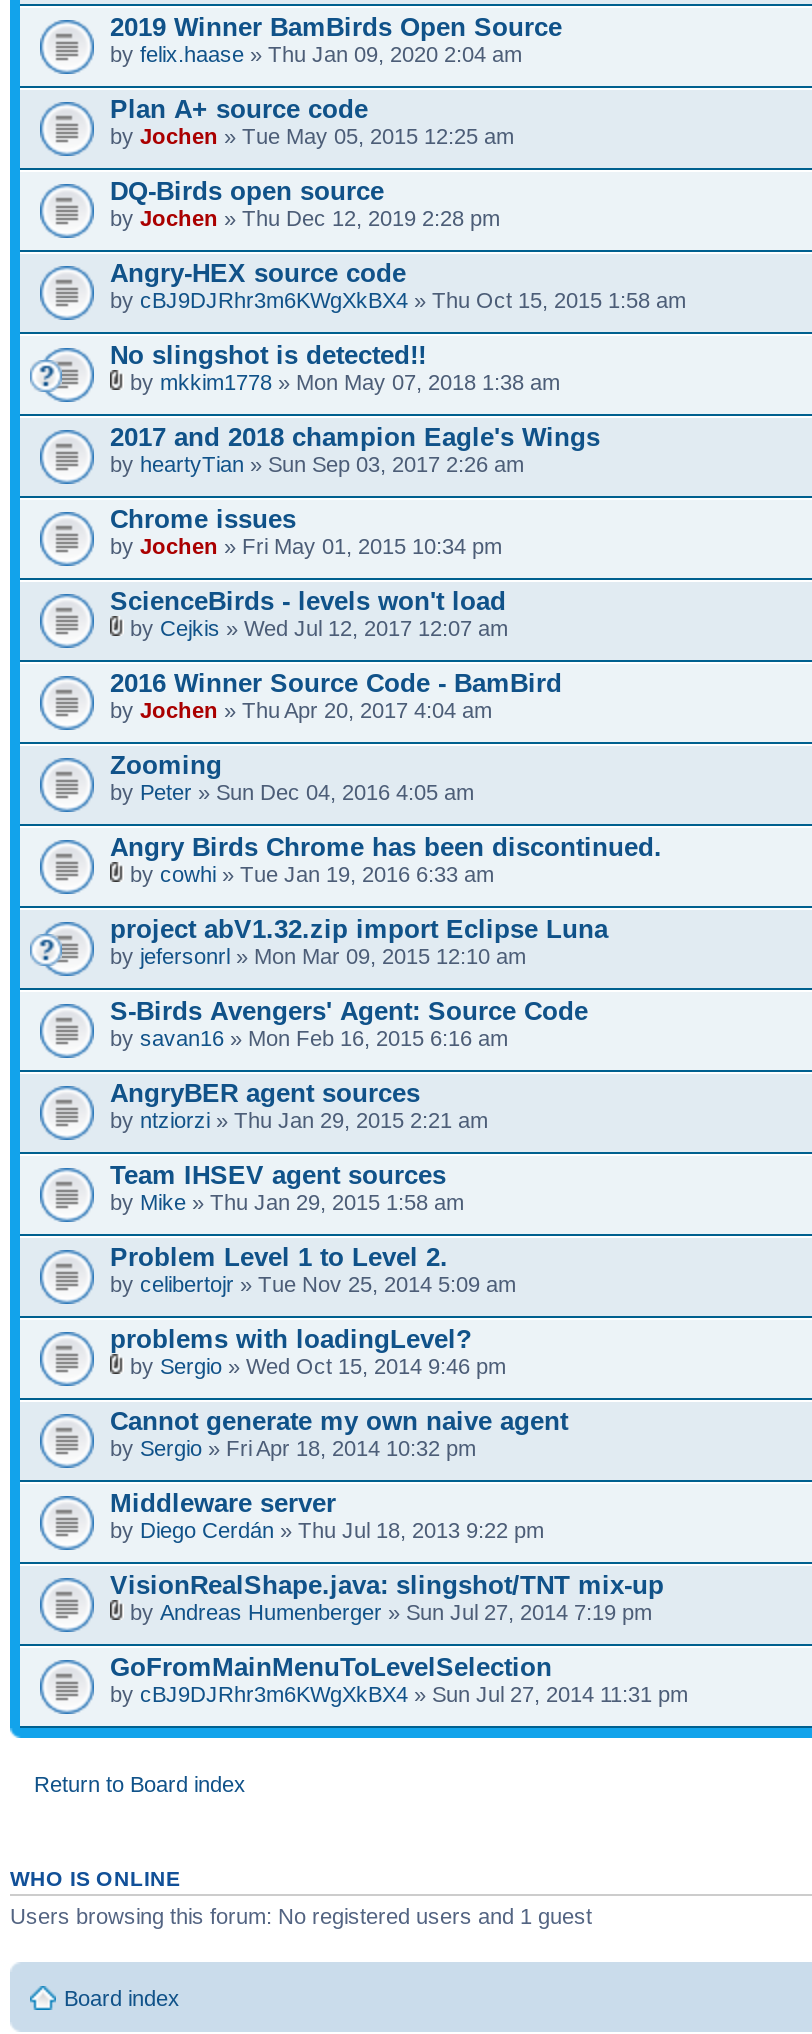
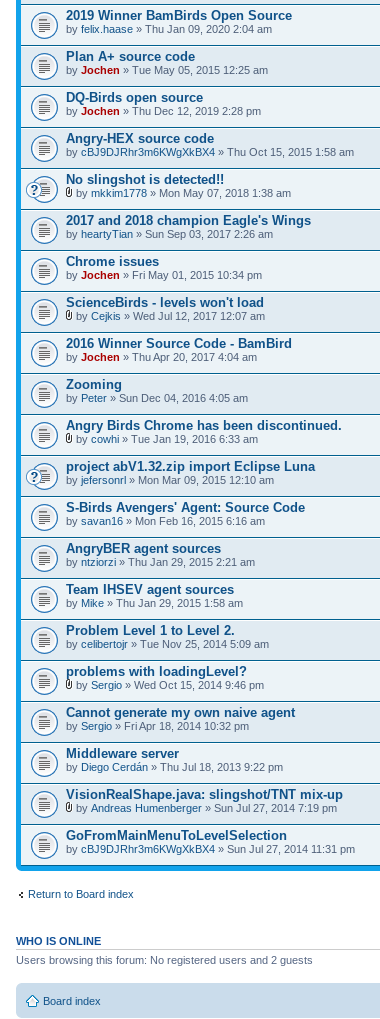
- Users browsing this forum: No registered users and 1 guest
+ Users browsing this forum: No registered users and 2 guests
